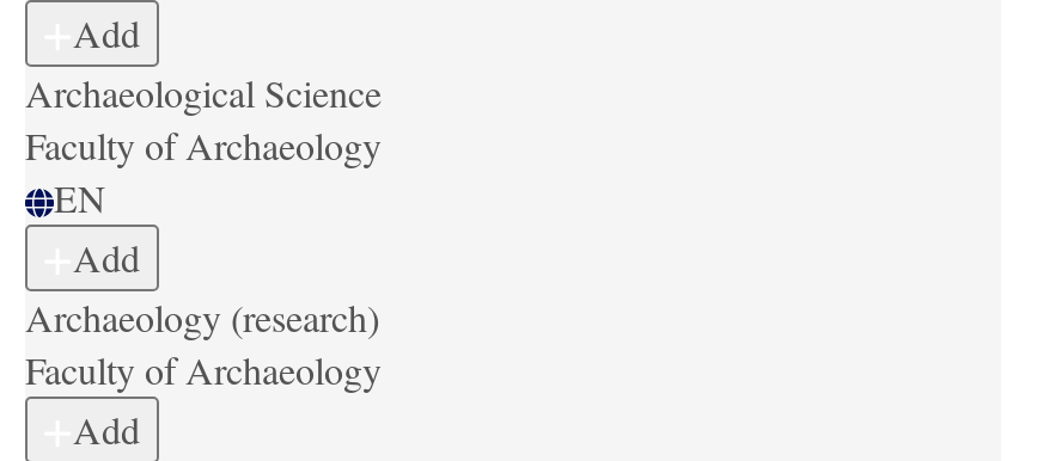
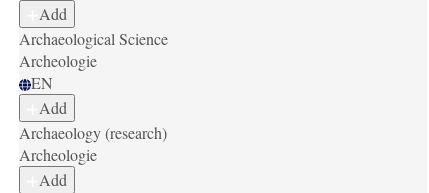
- Faculty of Archaeology
+ Archeologie

- Faculty of Archaeology
+ Archeologie
